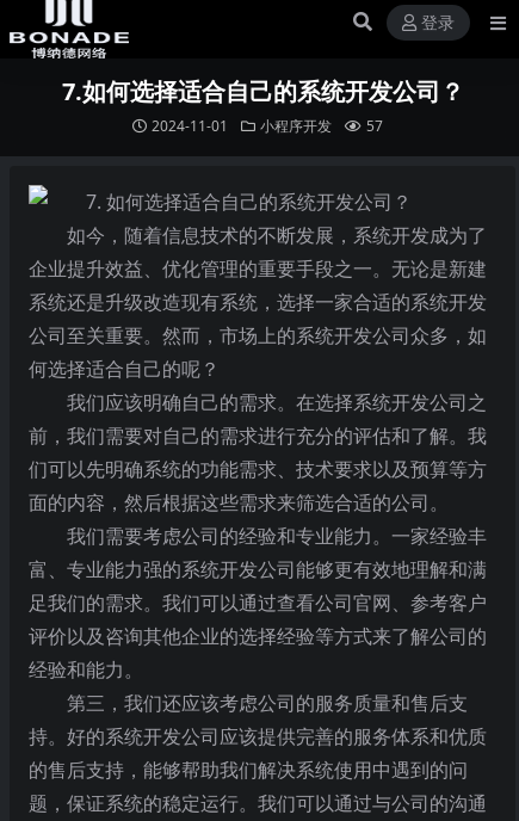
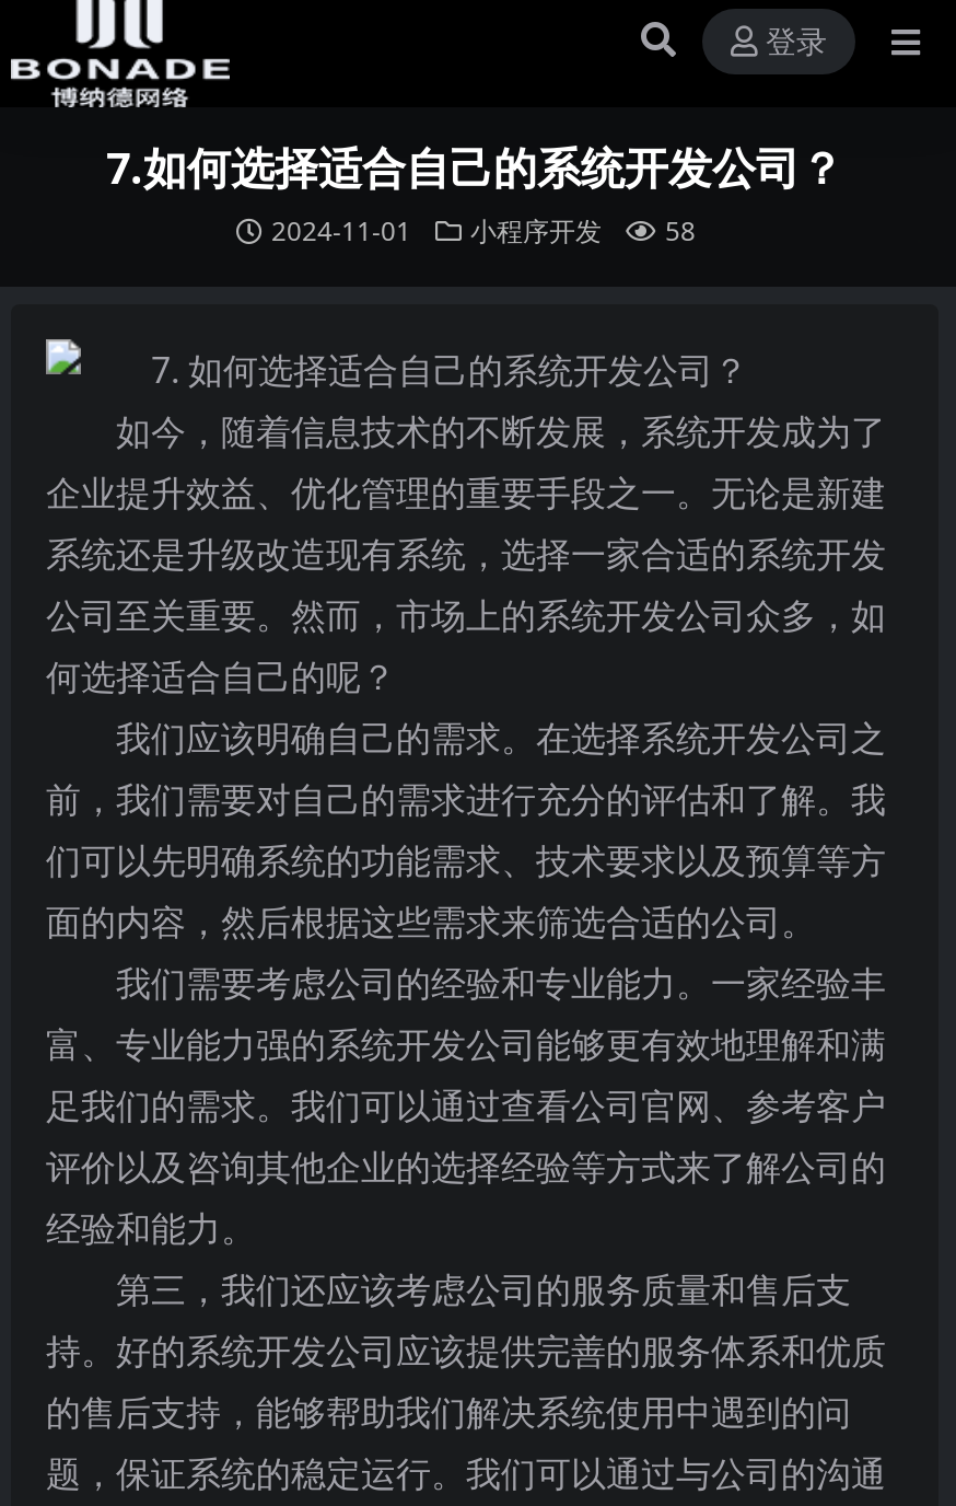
- 2024-11-01 小程序开发 57
+ 2024-11-01 小程序开发 58
